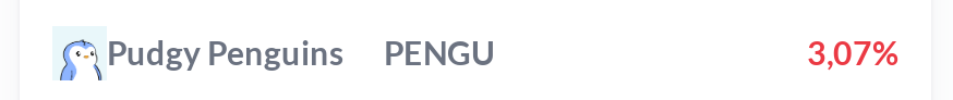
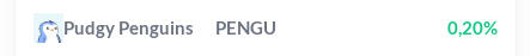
- 3,07%
+ 0,20%
